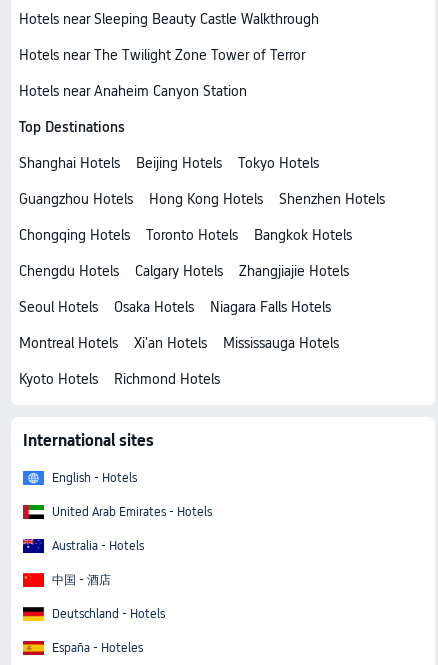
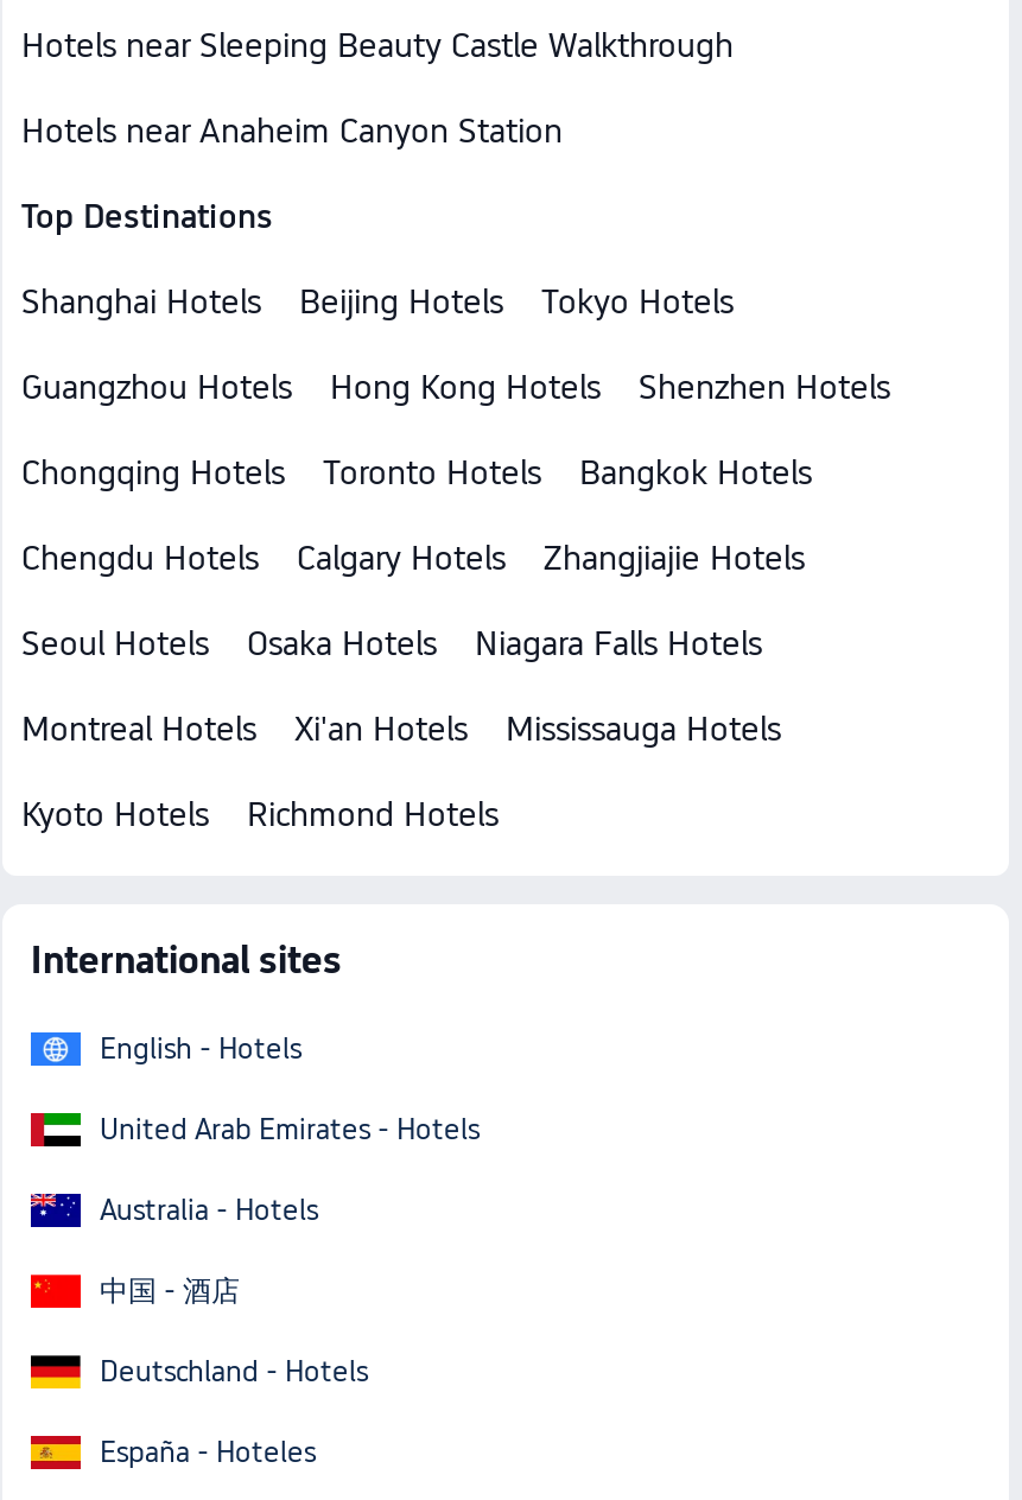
- Hotels near The Twilight Zone Tower of Terror
